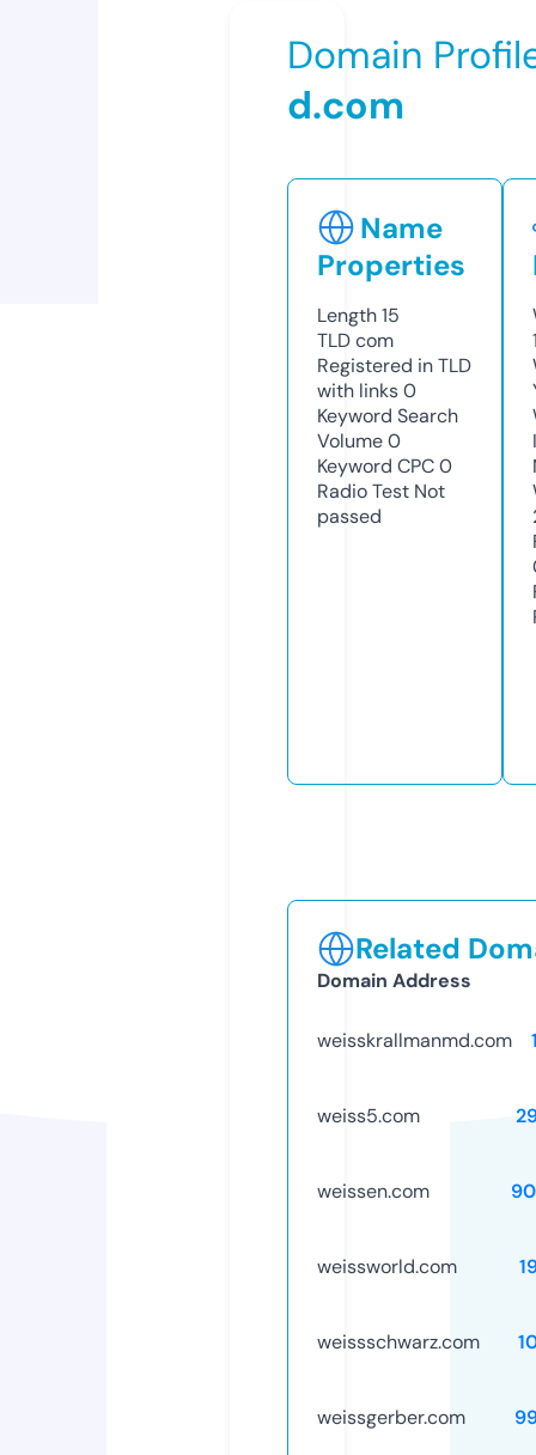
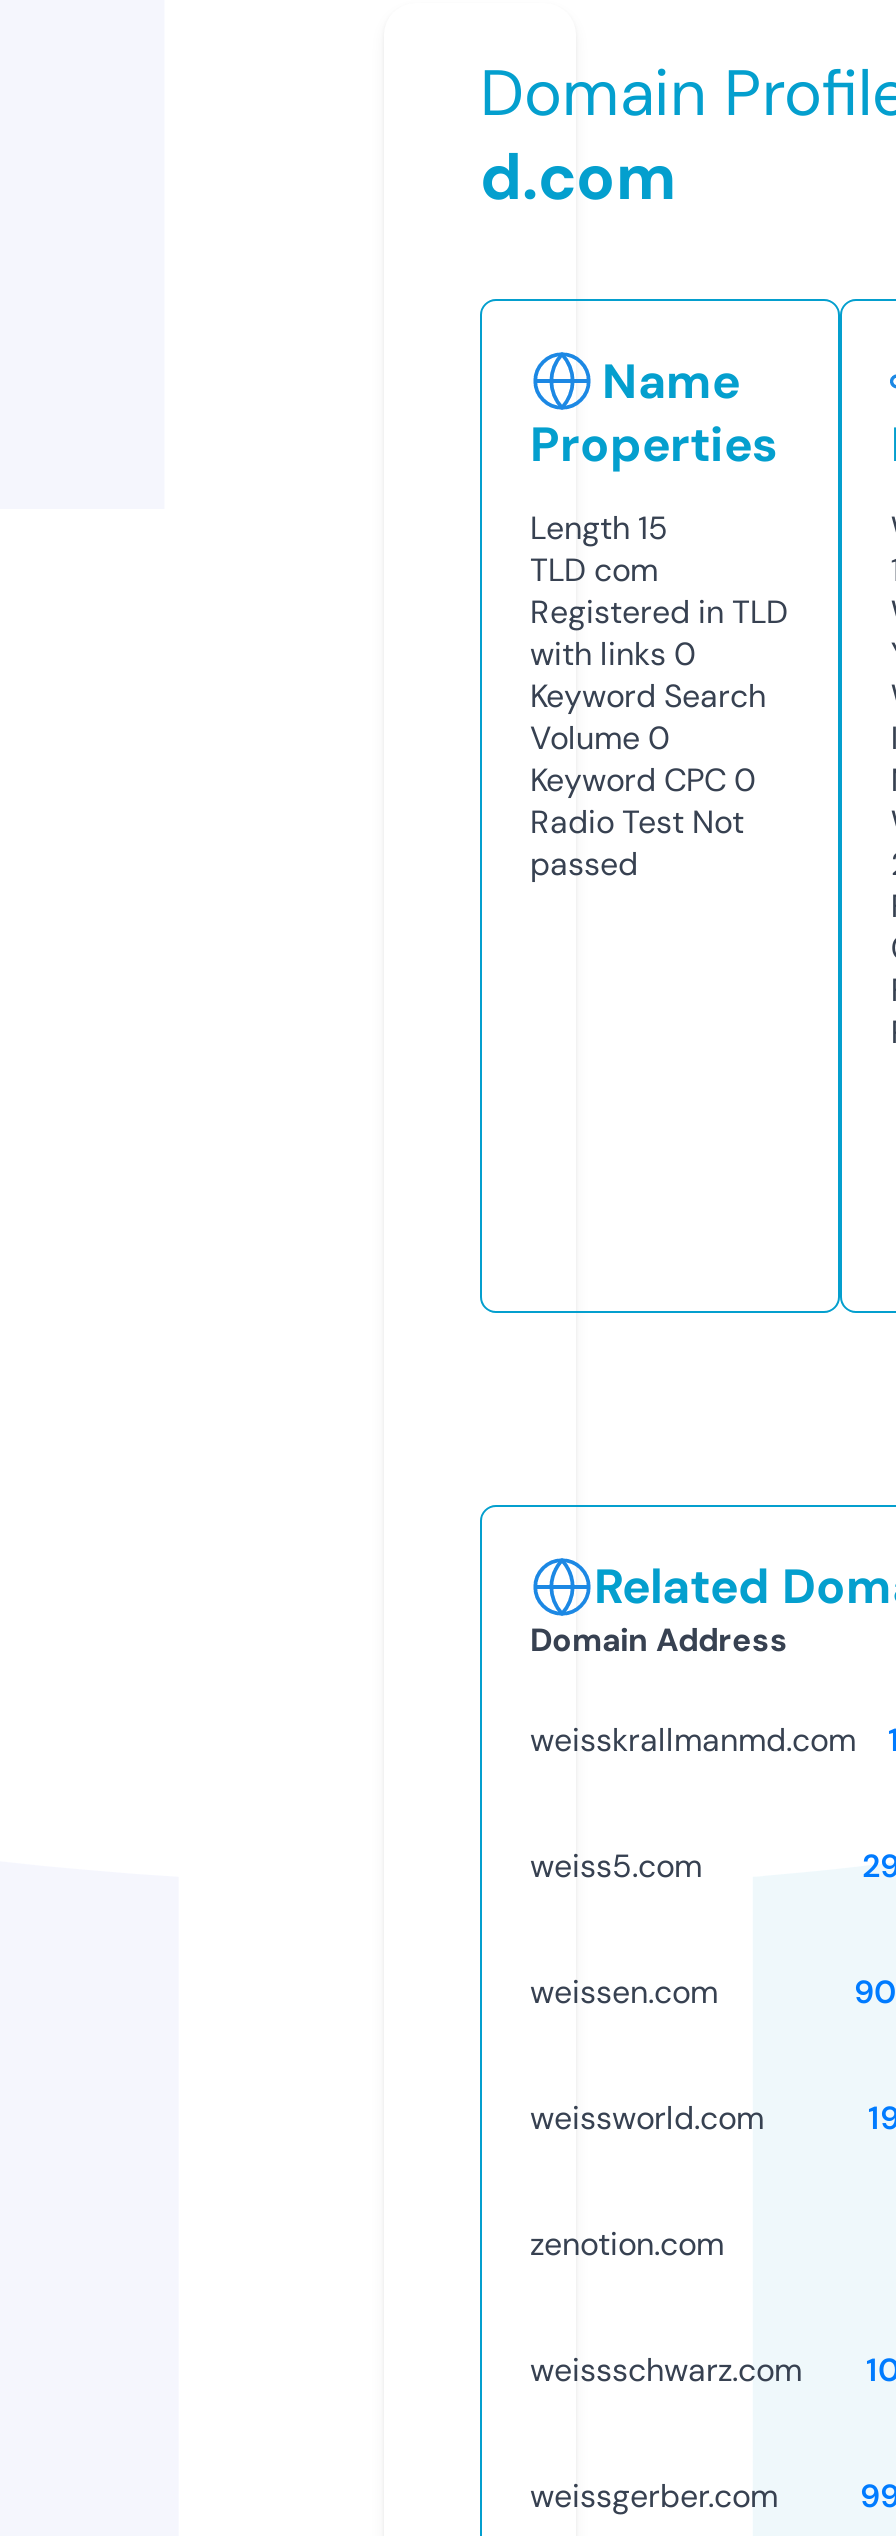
+ zenotion.com
